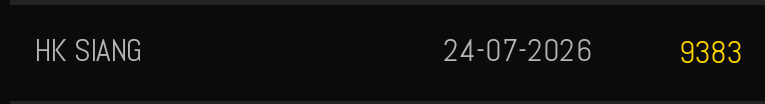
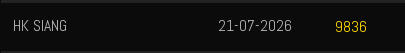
- 24-07-2026
+ 21-07-2026

- 9383
+ 9836
